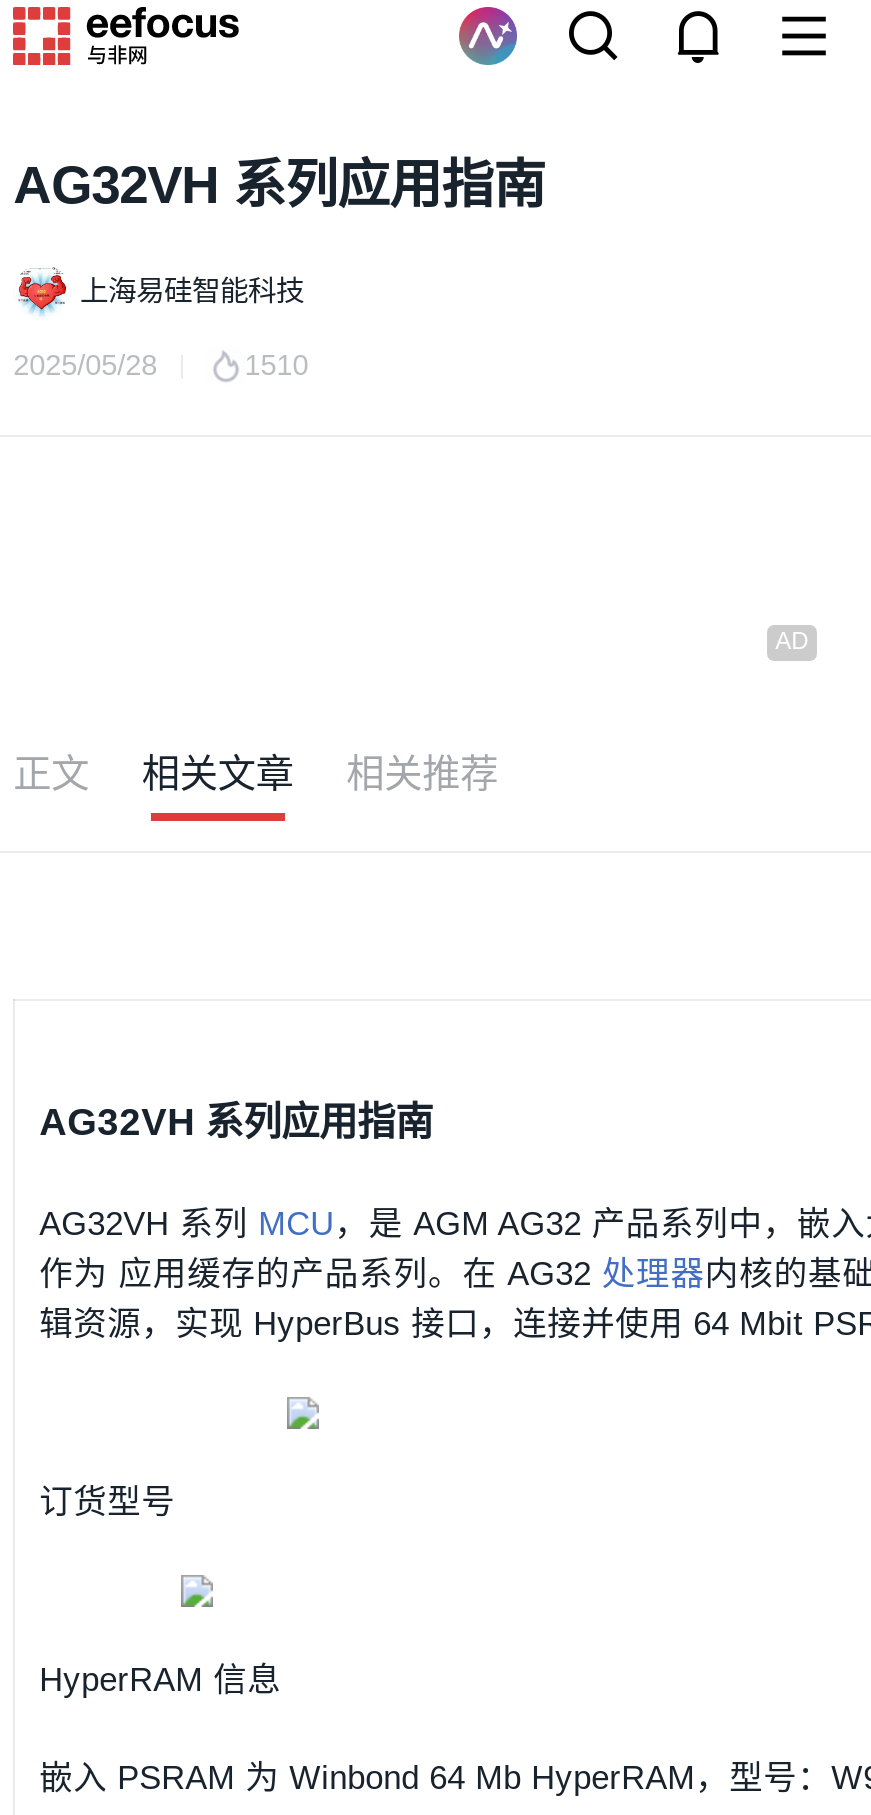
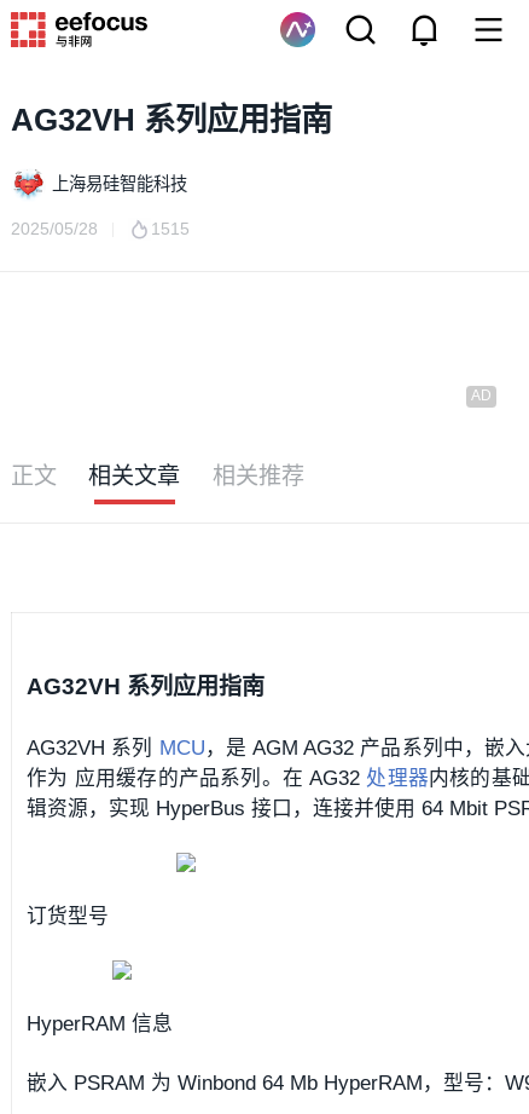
- 1510
+ 1515
